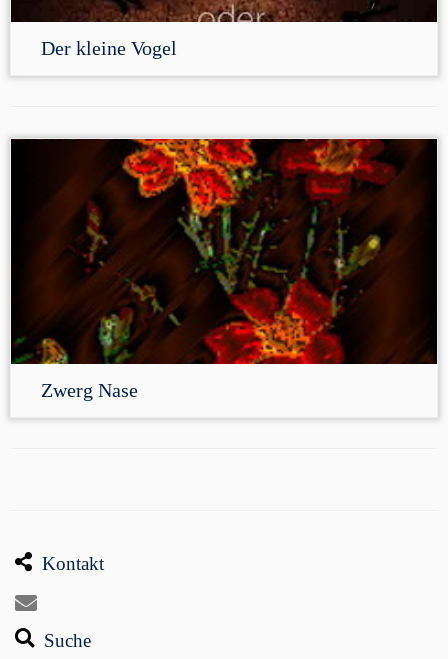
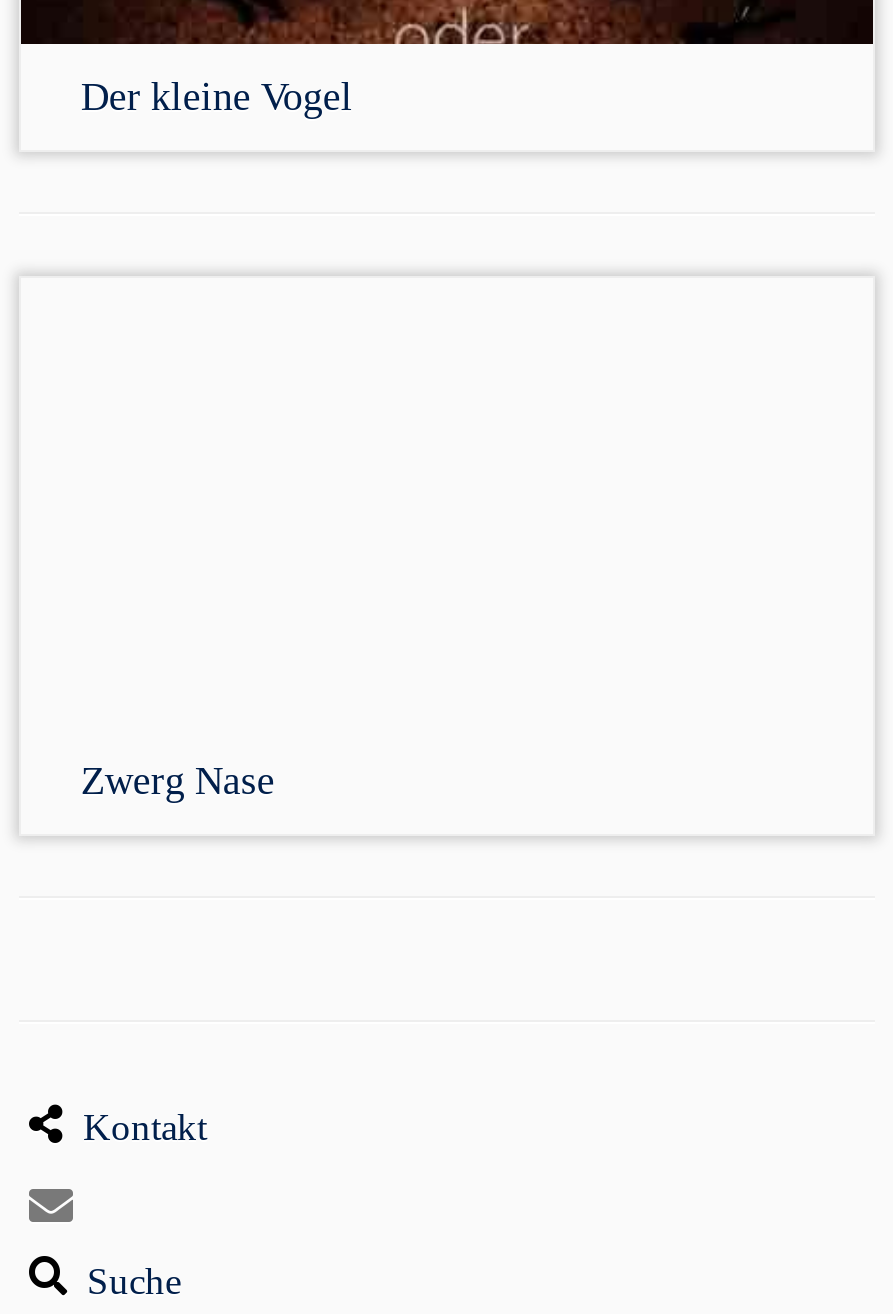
- [image]
